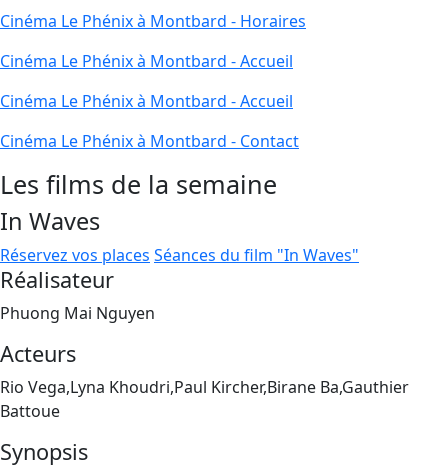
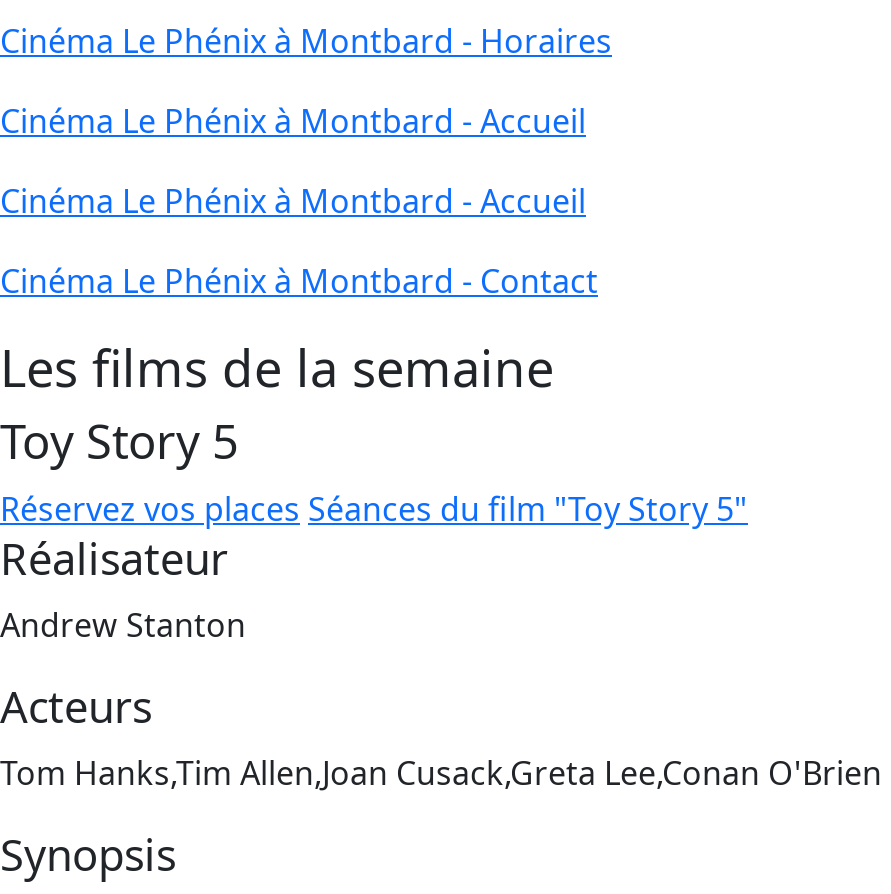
- In Waves
- Réservez vos places Séances du film "In Waves"
+ Toy Story 5
+ Réservez vos places Séances du film "Toy Story 5"

- Phuong Mai Nguyen
+ Andrew Stanton

- Rio Vega,Lyna Khoudri,Paul Kircher,Birane Ba,Gauthier
- Battoue
+ Tom Hanks,Tim Allen,Joan Cusack,Greta Lee,Conan O'Brien
